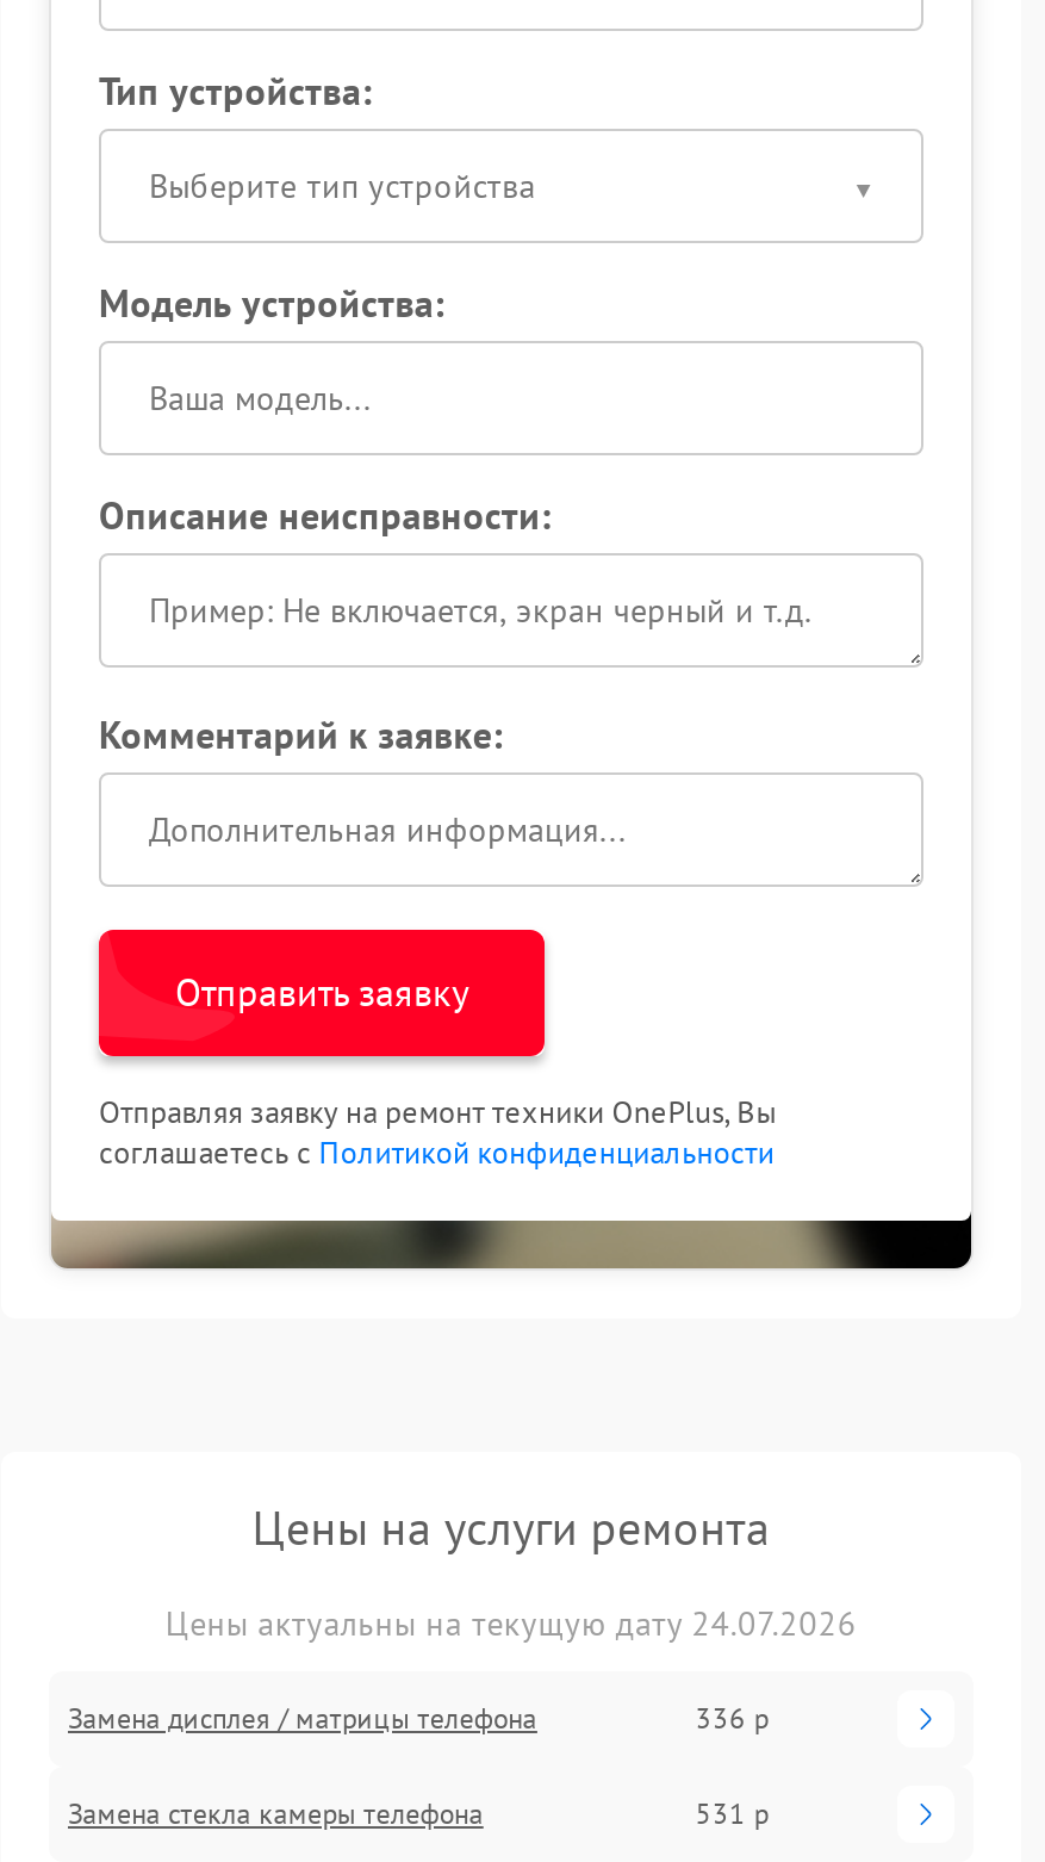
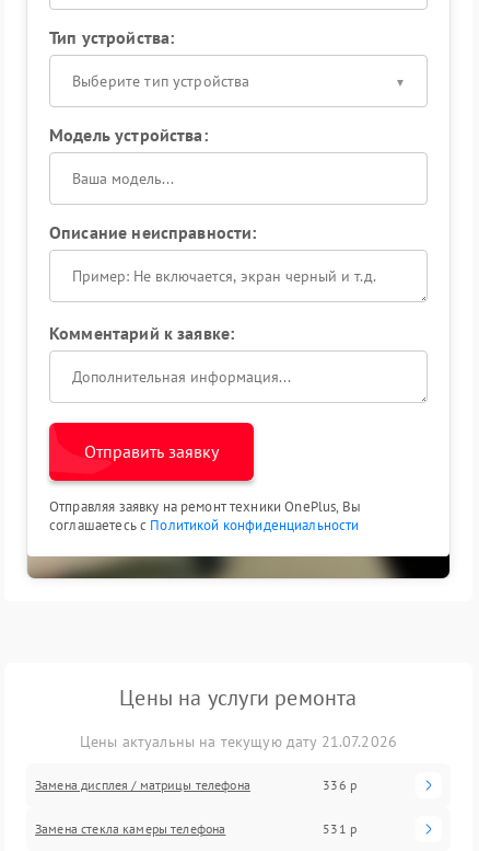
- Цены актуальны на текущую дату 24.07.2026
+ Цены актуальны на текущую дату 21.07.2026
